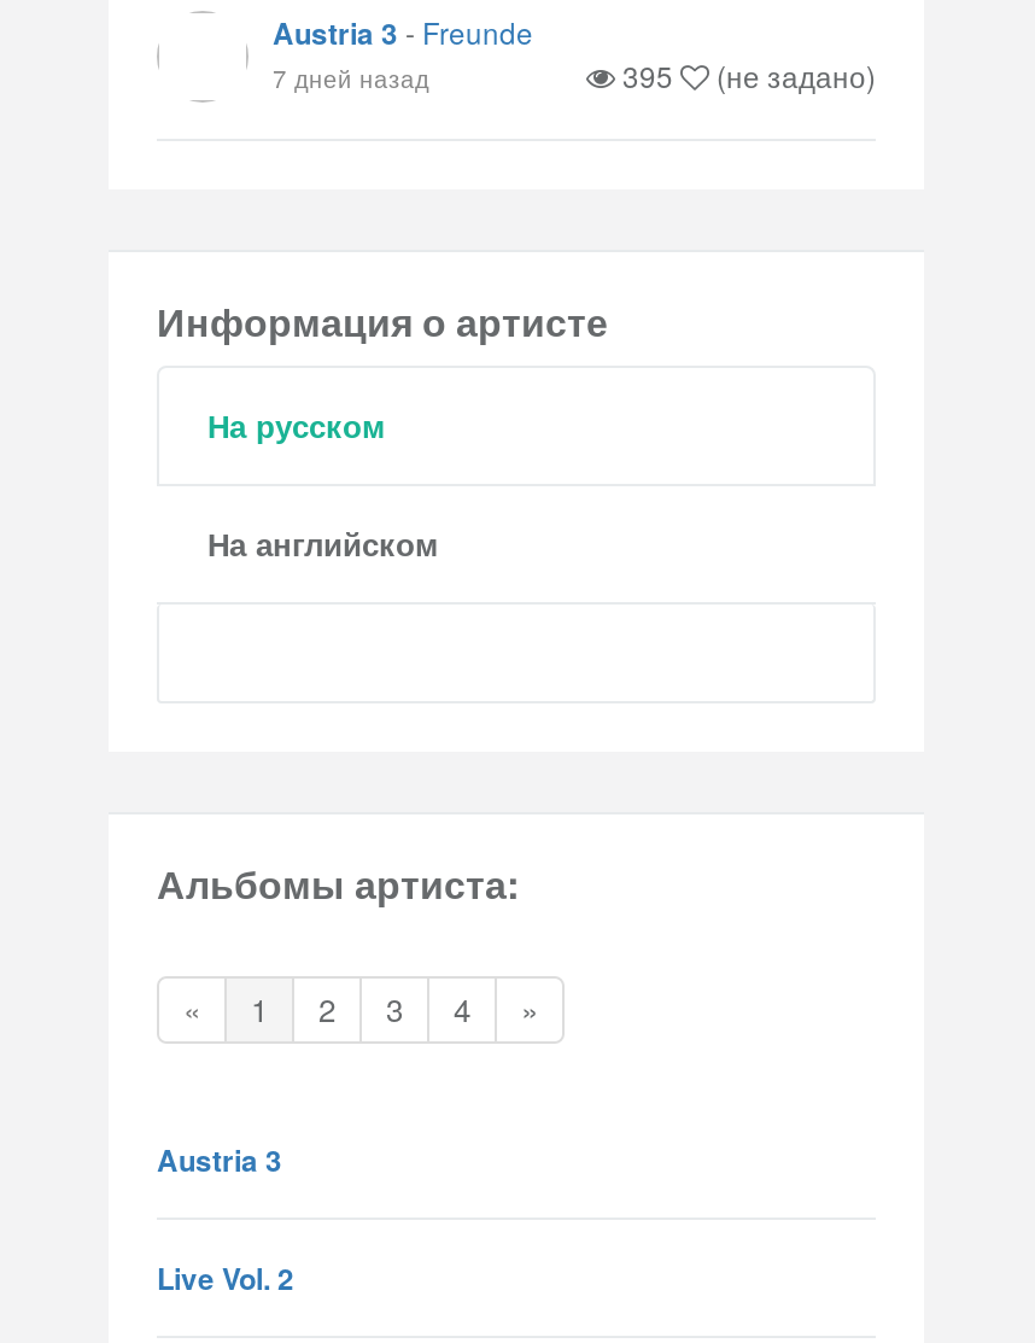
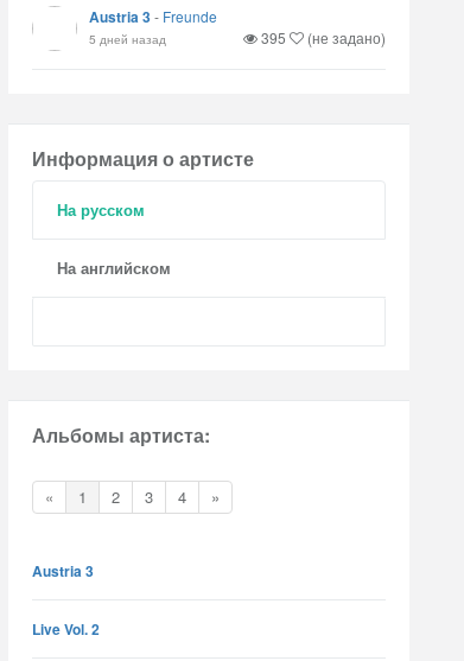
- 7 дней назад
+ 5 дней назад
